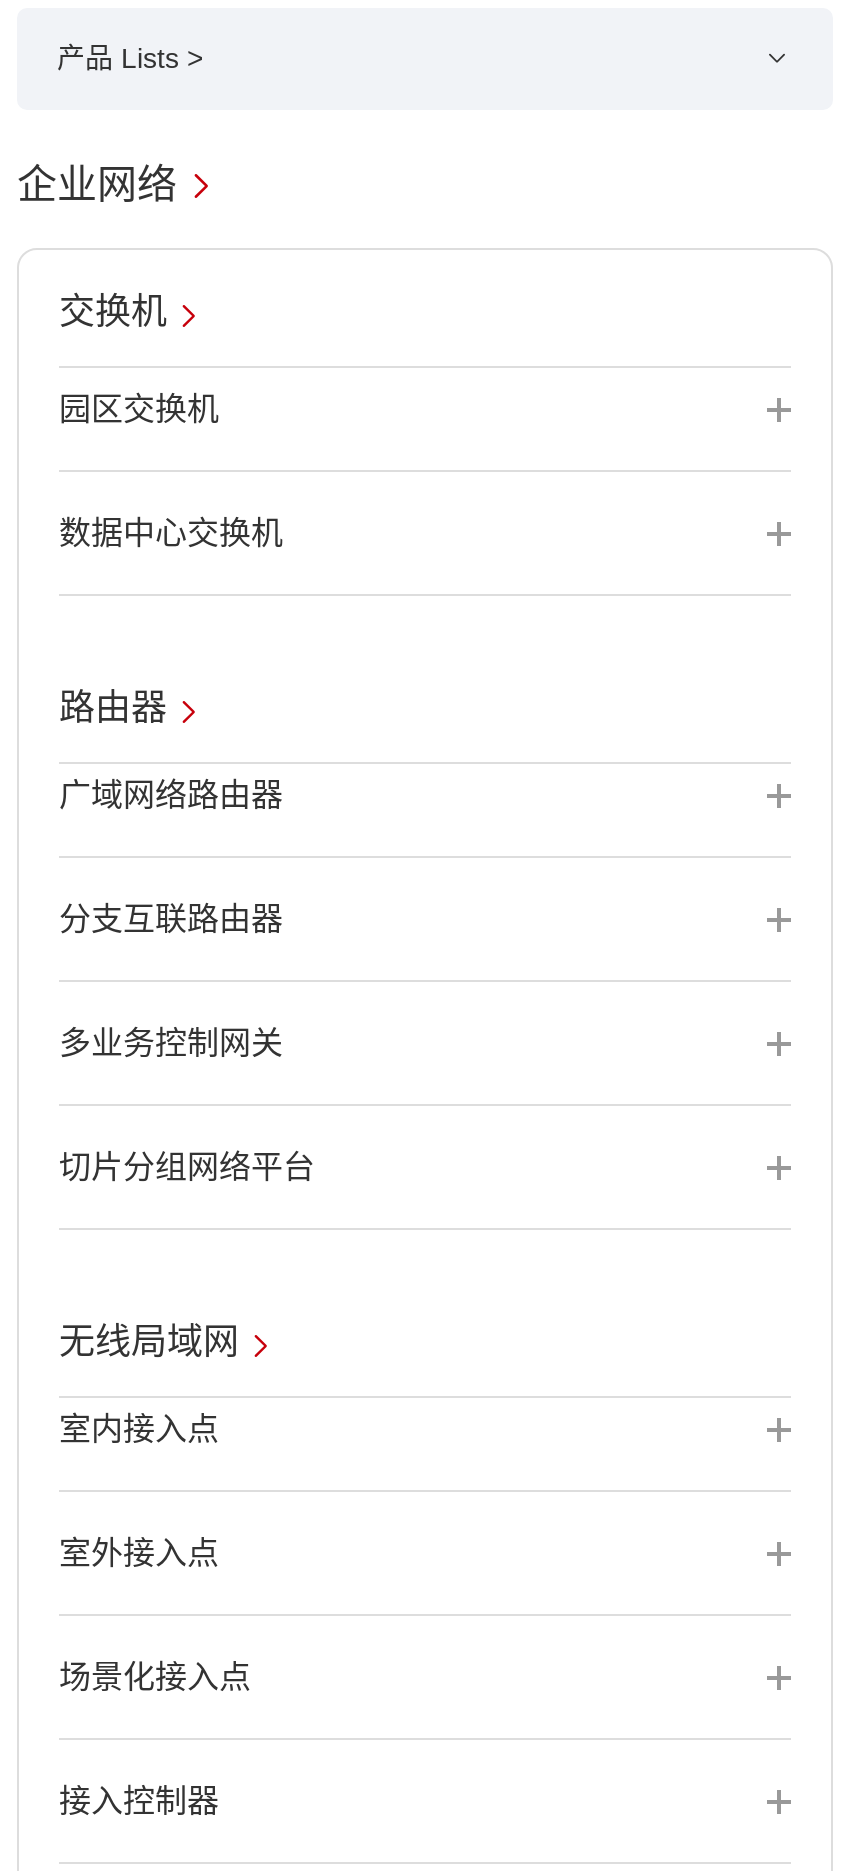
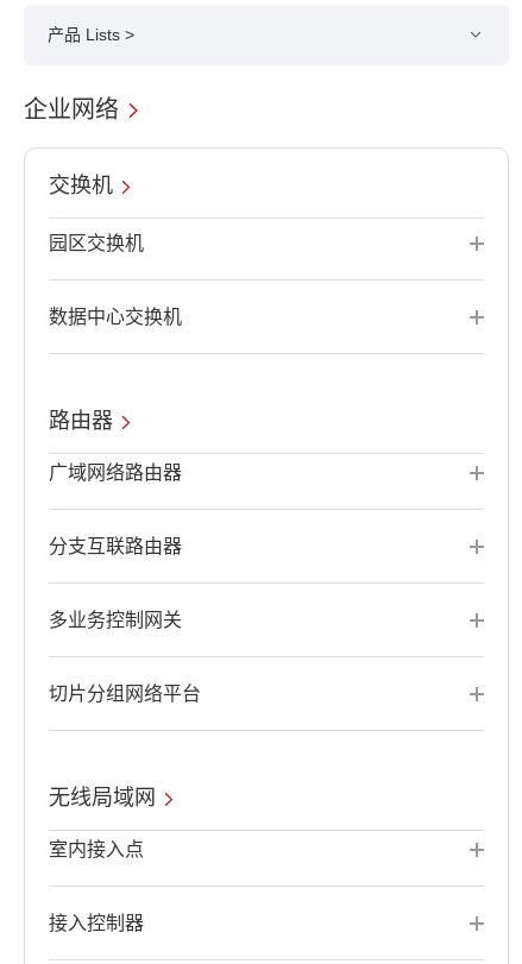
- 室外接入点

- 场景化接入点
